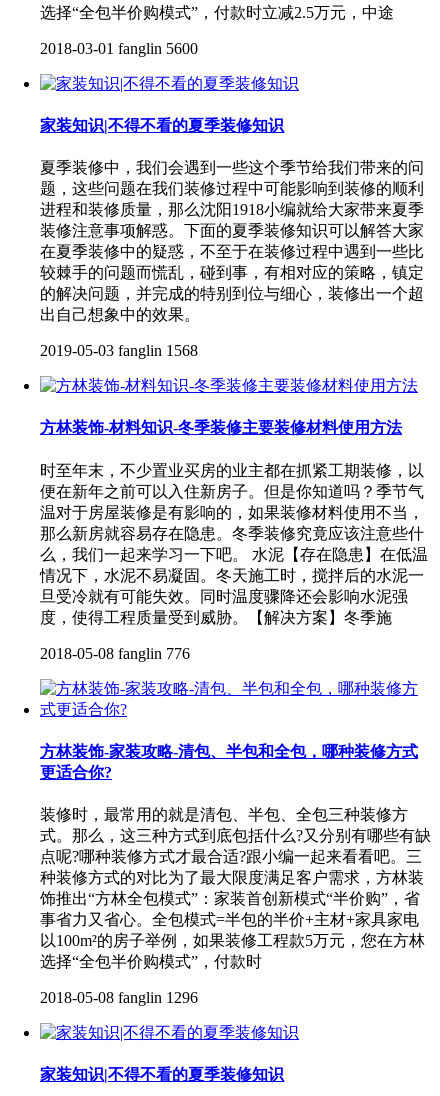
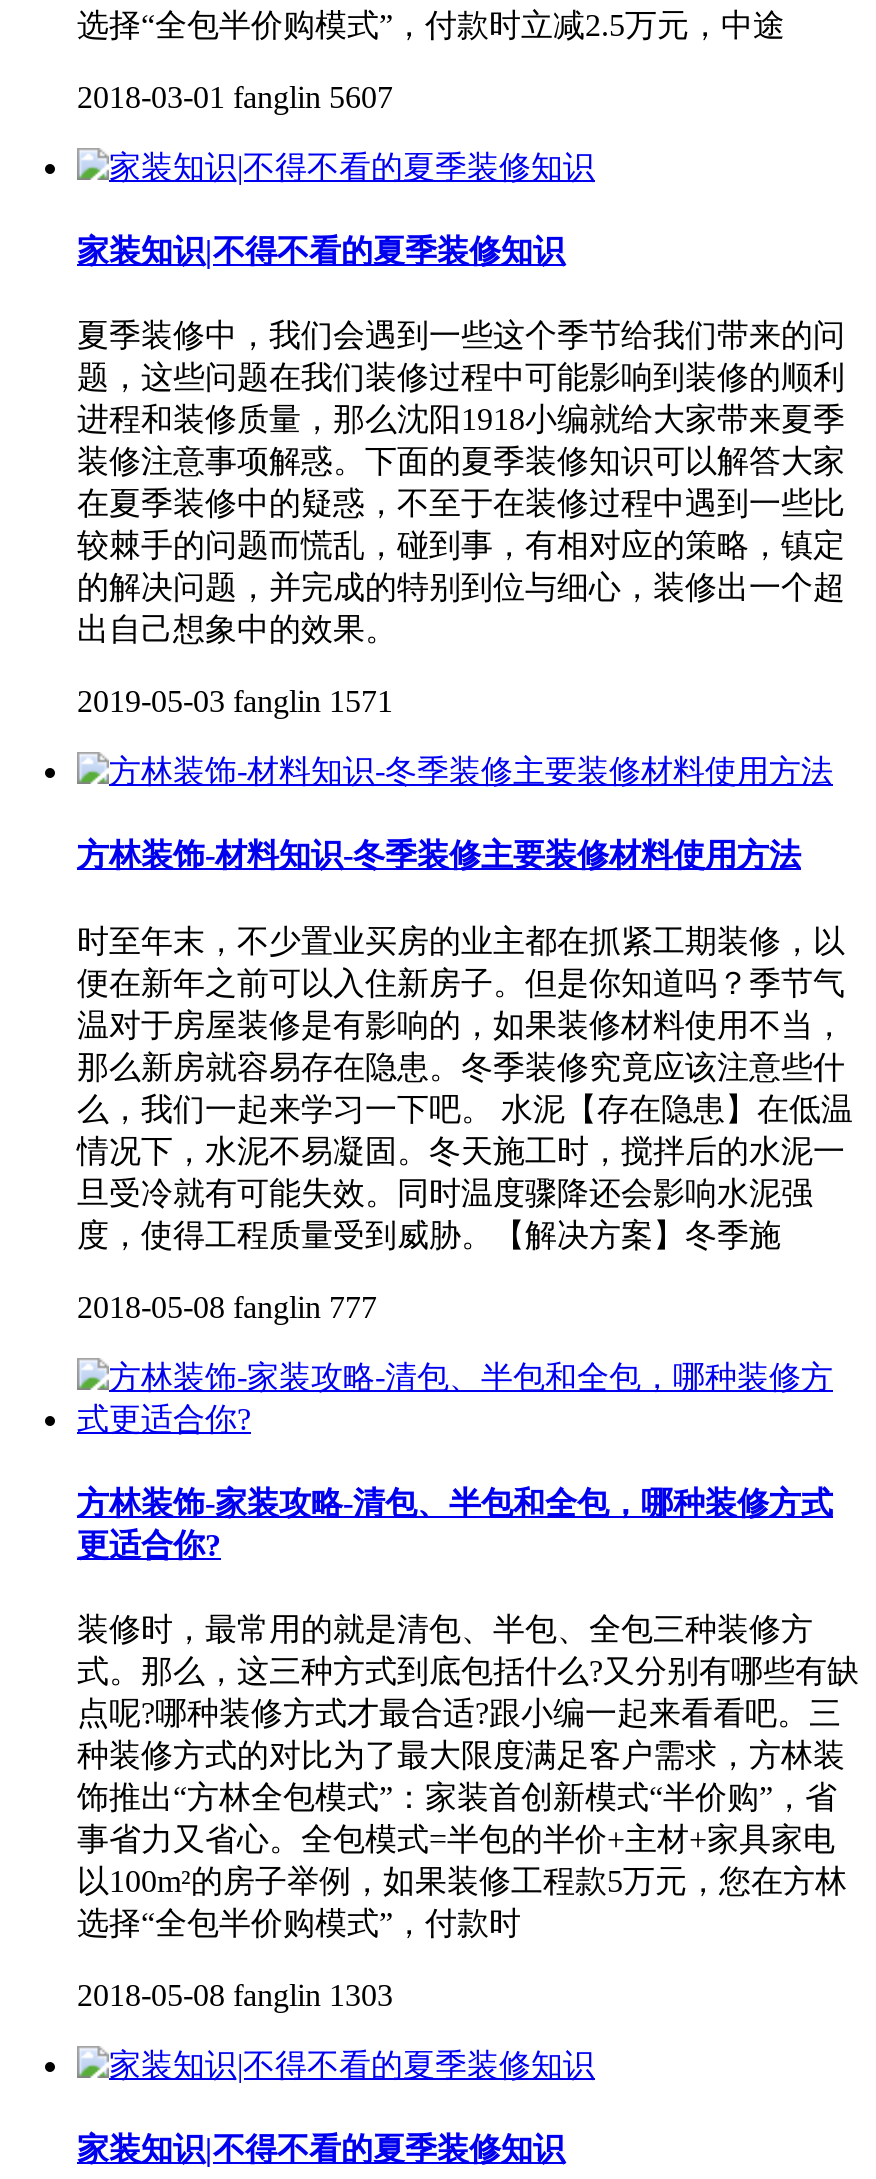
- 2018-03-01 fanglin 5600
+ 2018-03-01 fanglin 5607

- 2019-05-03 fanglin 1568
+ 2019-05-03 fanglin 1571

- 2018-05-08 fanglin 776
+ 2018-05-08 fanglin 777

- 2018-05-08 fanglin 1296
+ 2018-05-08 fanglin 1303
